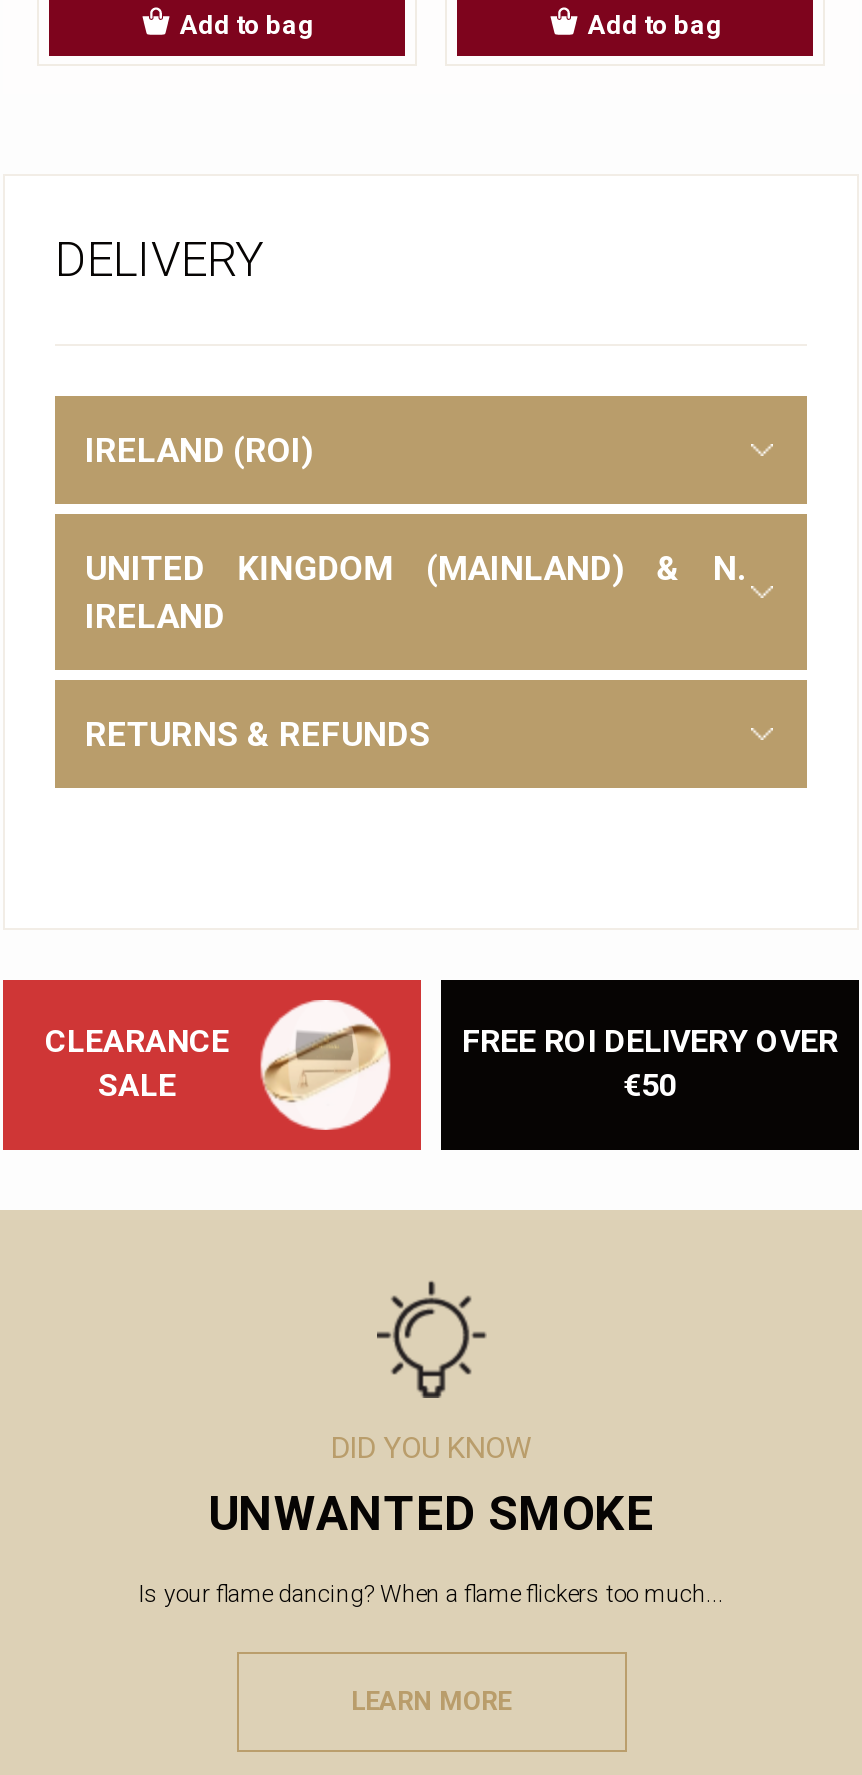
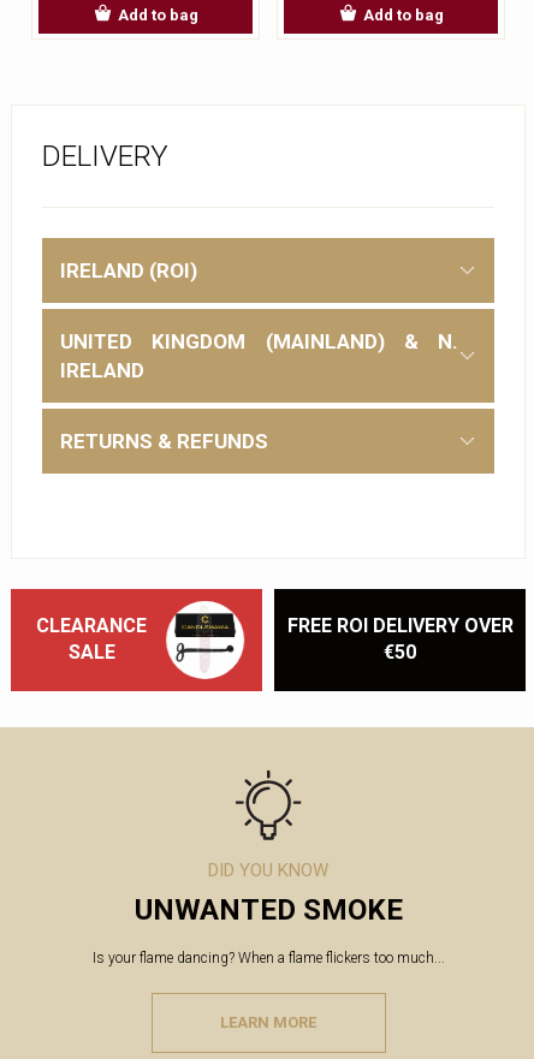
- [image]
+ [image]
